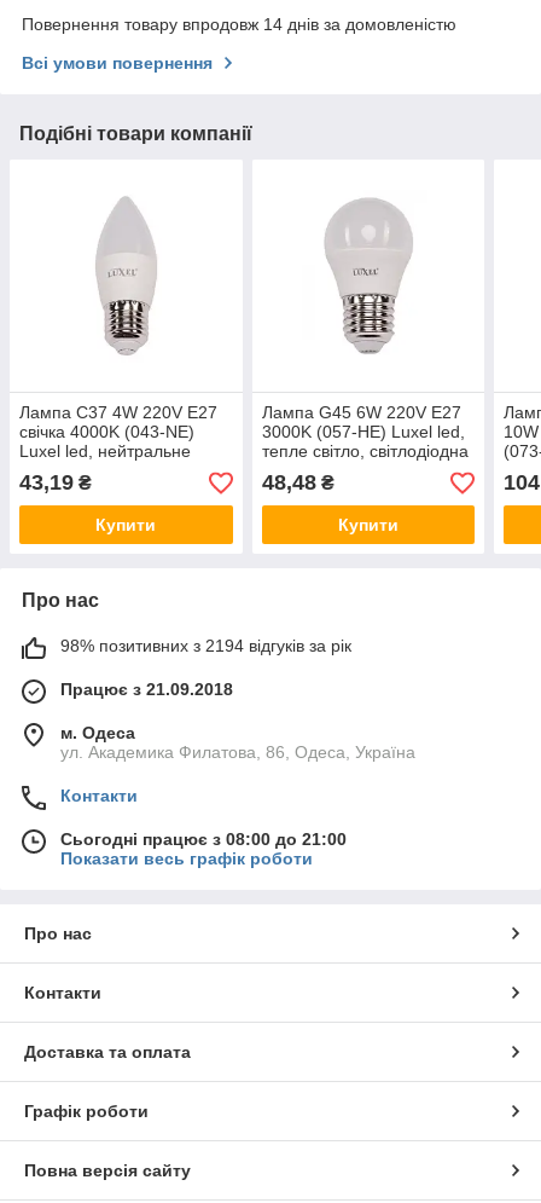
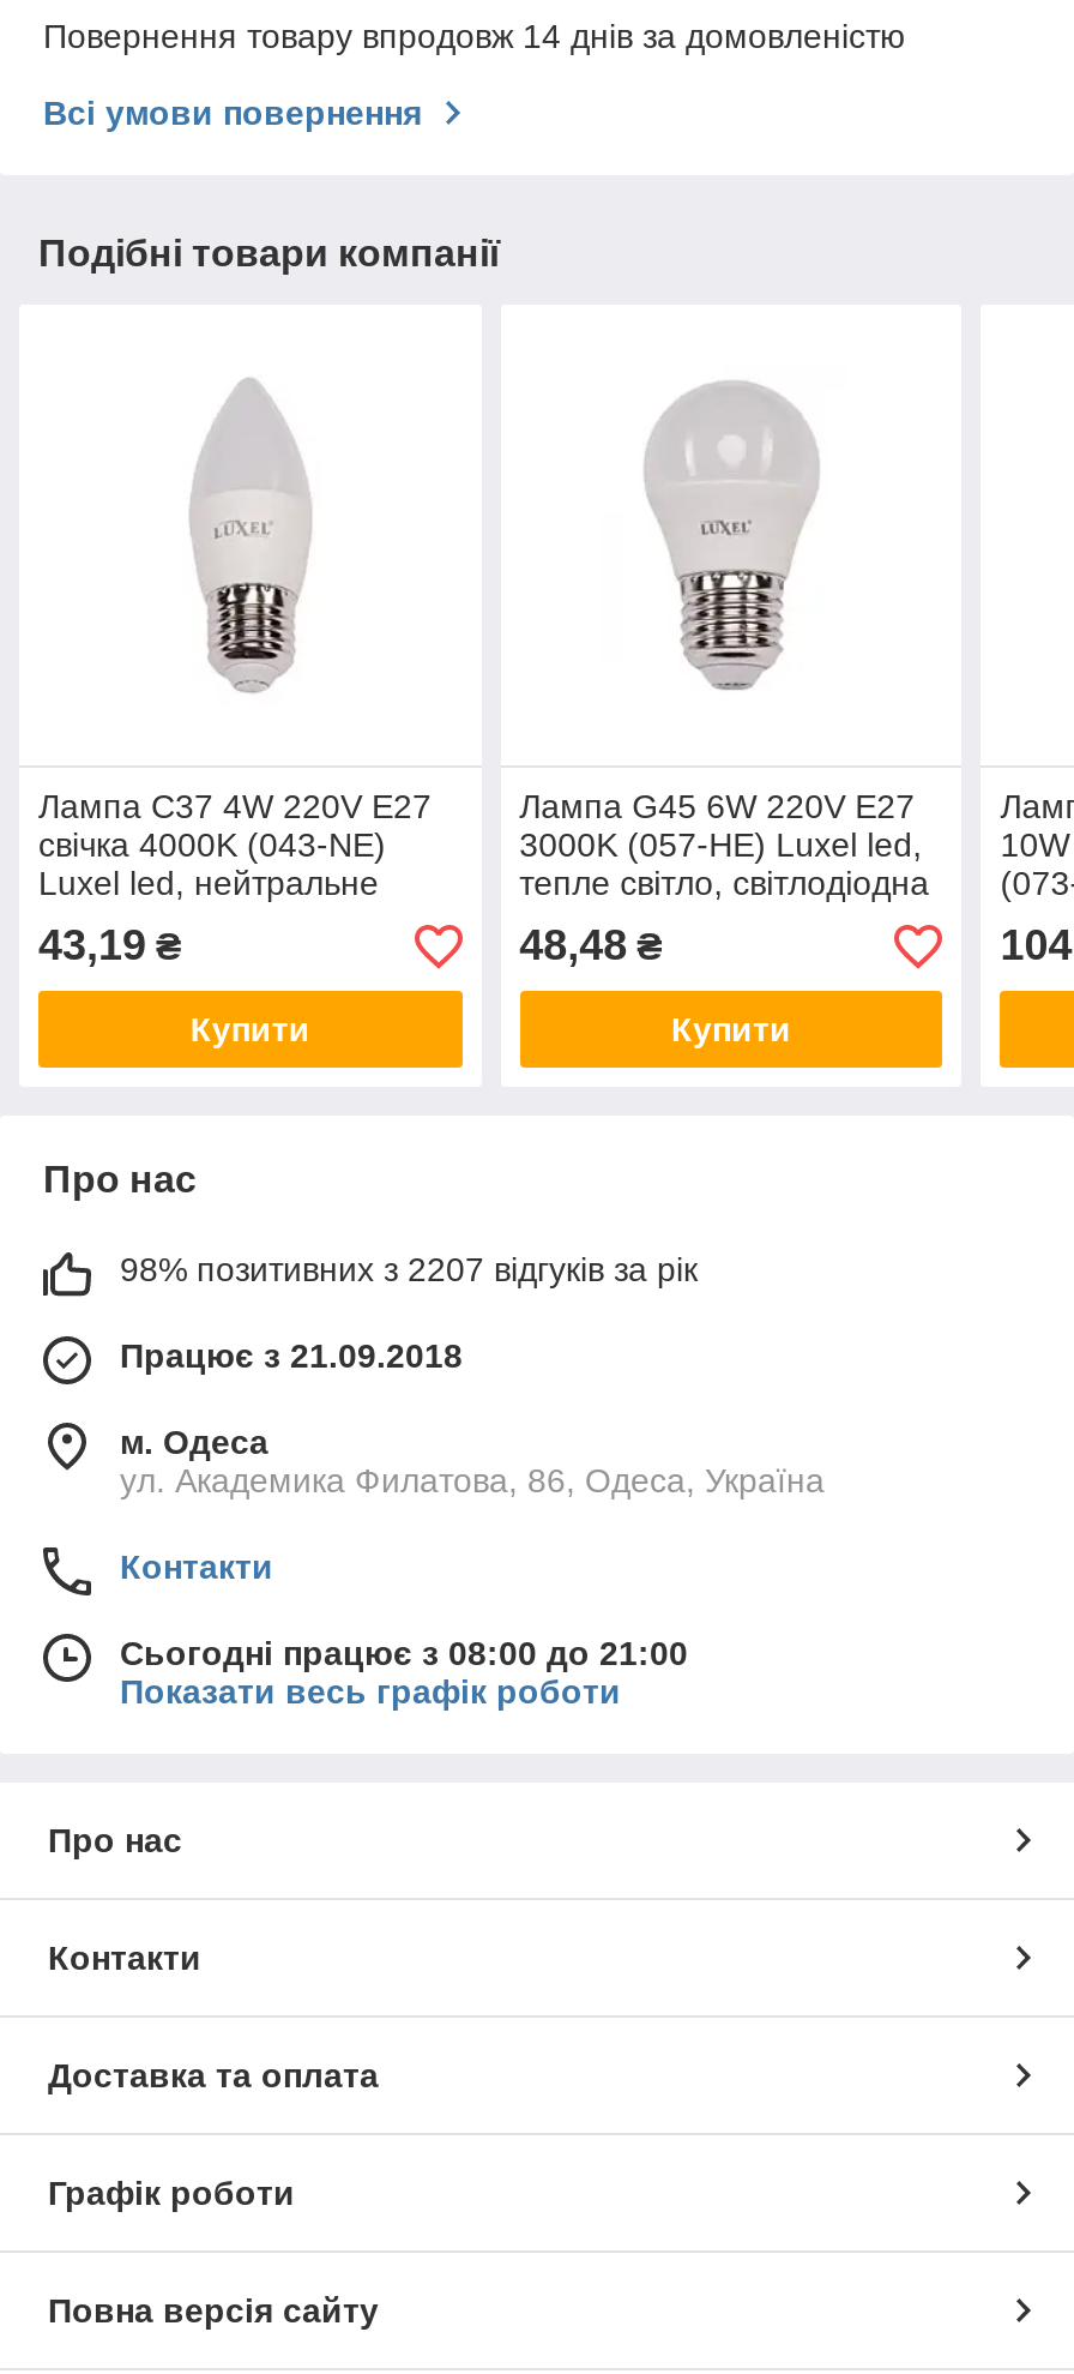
- 98% позитивних з 2194 відгуків за рік
+ 98% позитивних з 2207 відгуків за рік
